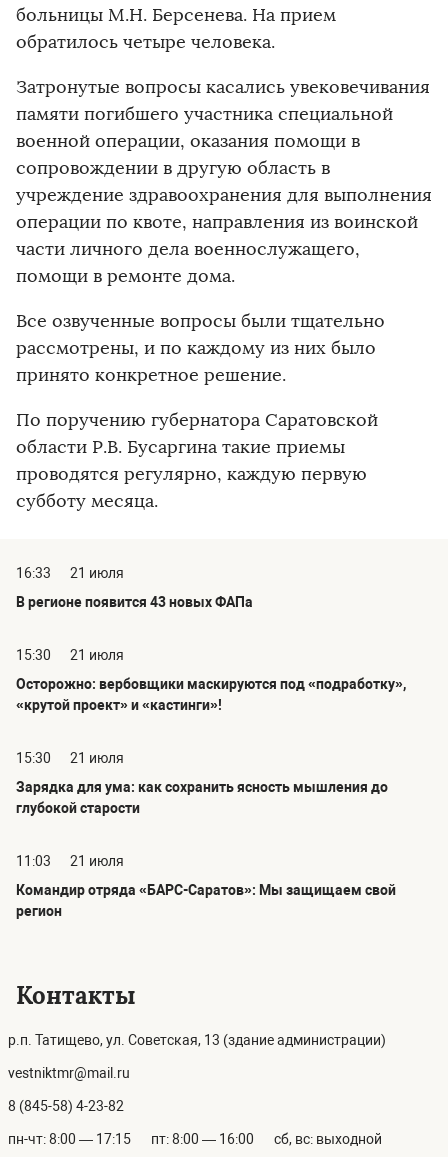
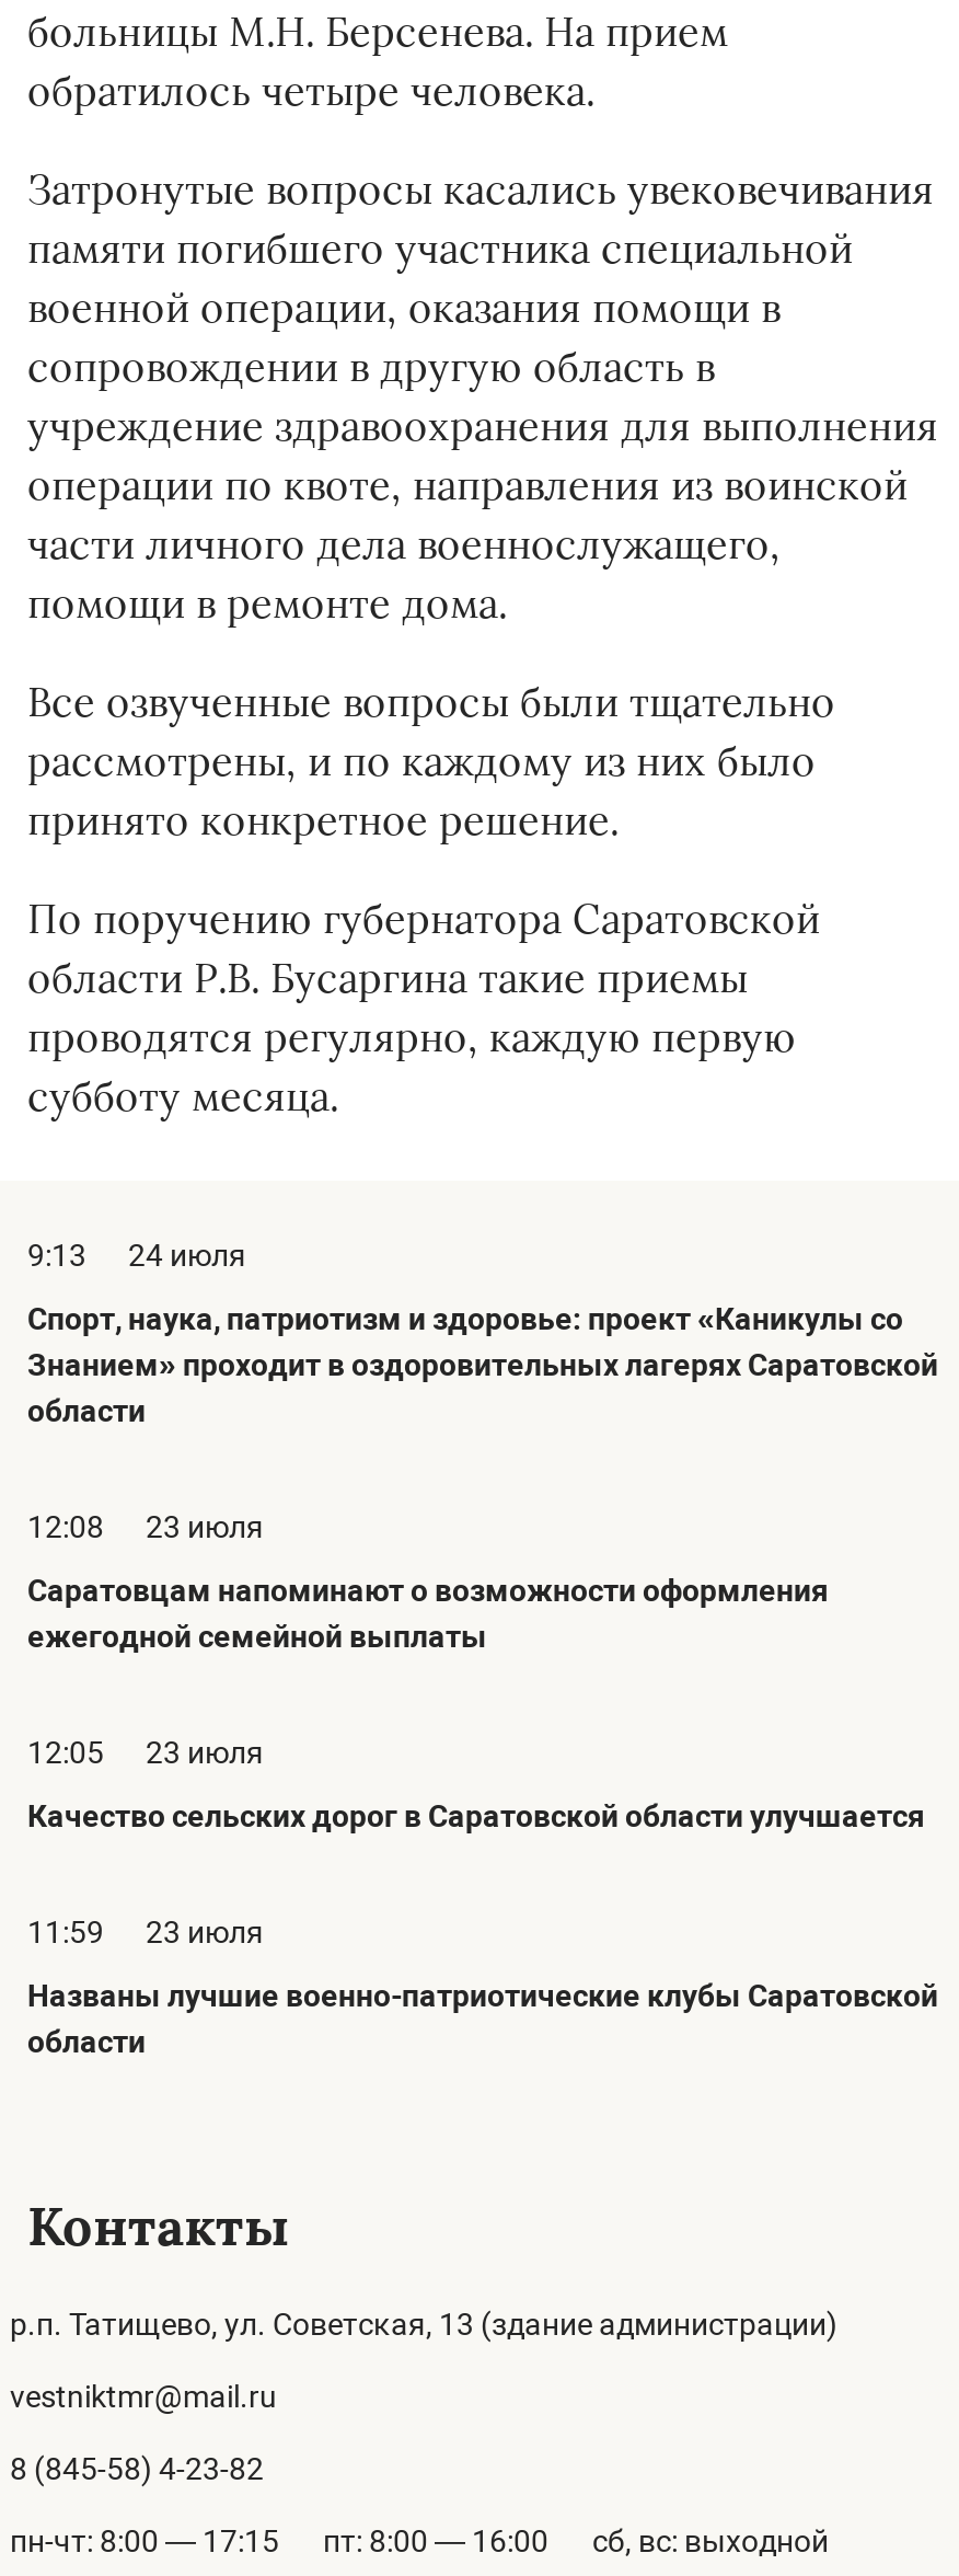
- 16:33
- 21 июля
+ 9:13
+ 24 июля

- В регионе появится 43 новых ФАПа
+ Спорт, наука, патриотизм и здоровье: проект «Каникулы со
+ Знанием» проходит в оздоровительных лагерях Саратовской
+ области

- 15:30
- 21 июля
+ 12:08
+ 23 июля

- Осторожно: вербовщики маскируются под «подработку»,
- «крутой проект» и «кастинги»!
+ Саратовцам напоминают о возможности оформления
+ ежегодной семейной выплаты

- 15:30
- 21 июля
+ 12:05
+ 23 июля

- Зарядка для ума: как сохранить ясность мышления до
- глубокой старости
+ Качество сельских дорог в Саратовской области улучшается

- 11:03
- 21 июля
+ 11:59
+ 23 июля

- Командир отряда «БАРС-Саратов»: Мы защищаем свой
- регион
+ Названы лучшие военно-патриотические клубы Саратовской
+ области
